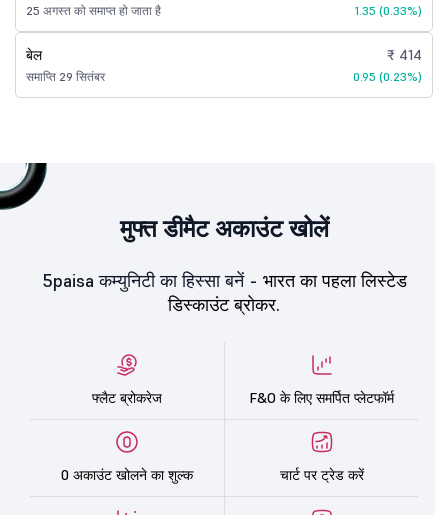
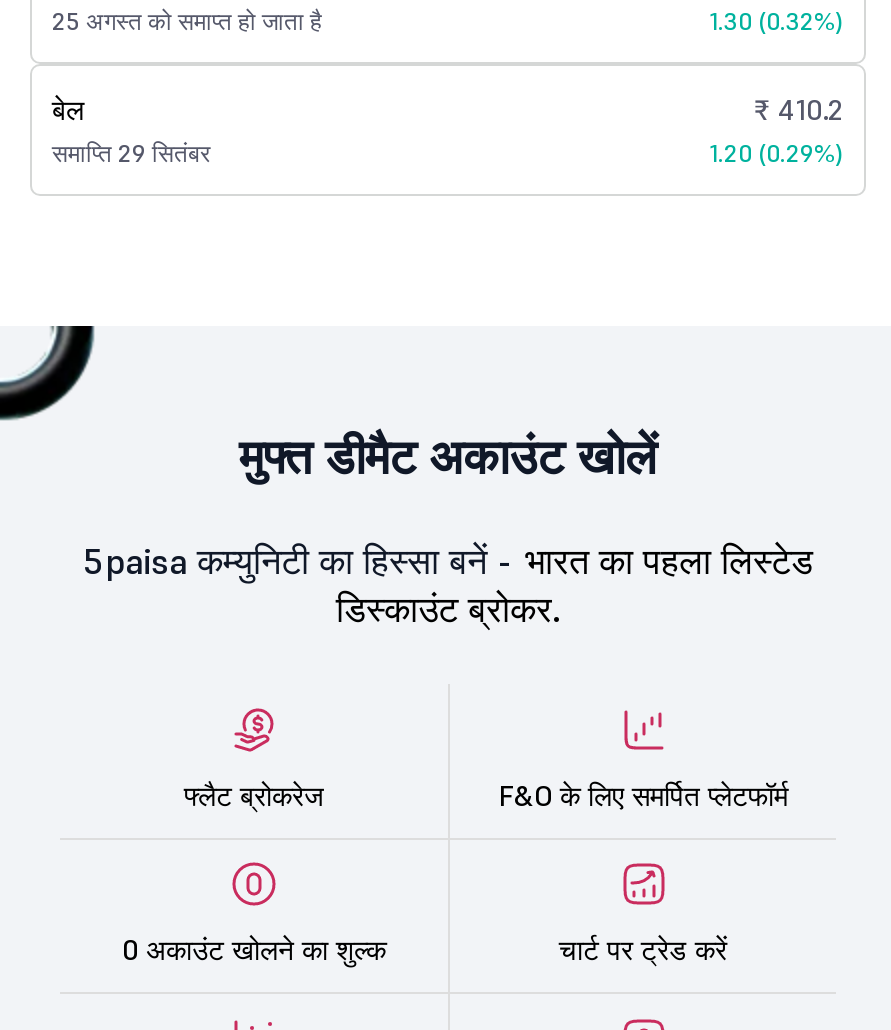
- 1.35 (0.33%)
+ 1.30 (0.32%)

- ₹ 414
+ ₹ 410.2

- 0.95 (0.23%)
+ 1.20 (0.29%)
